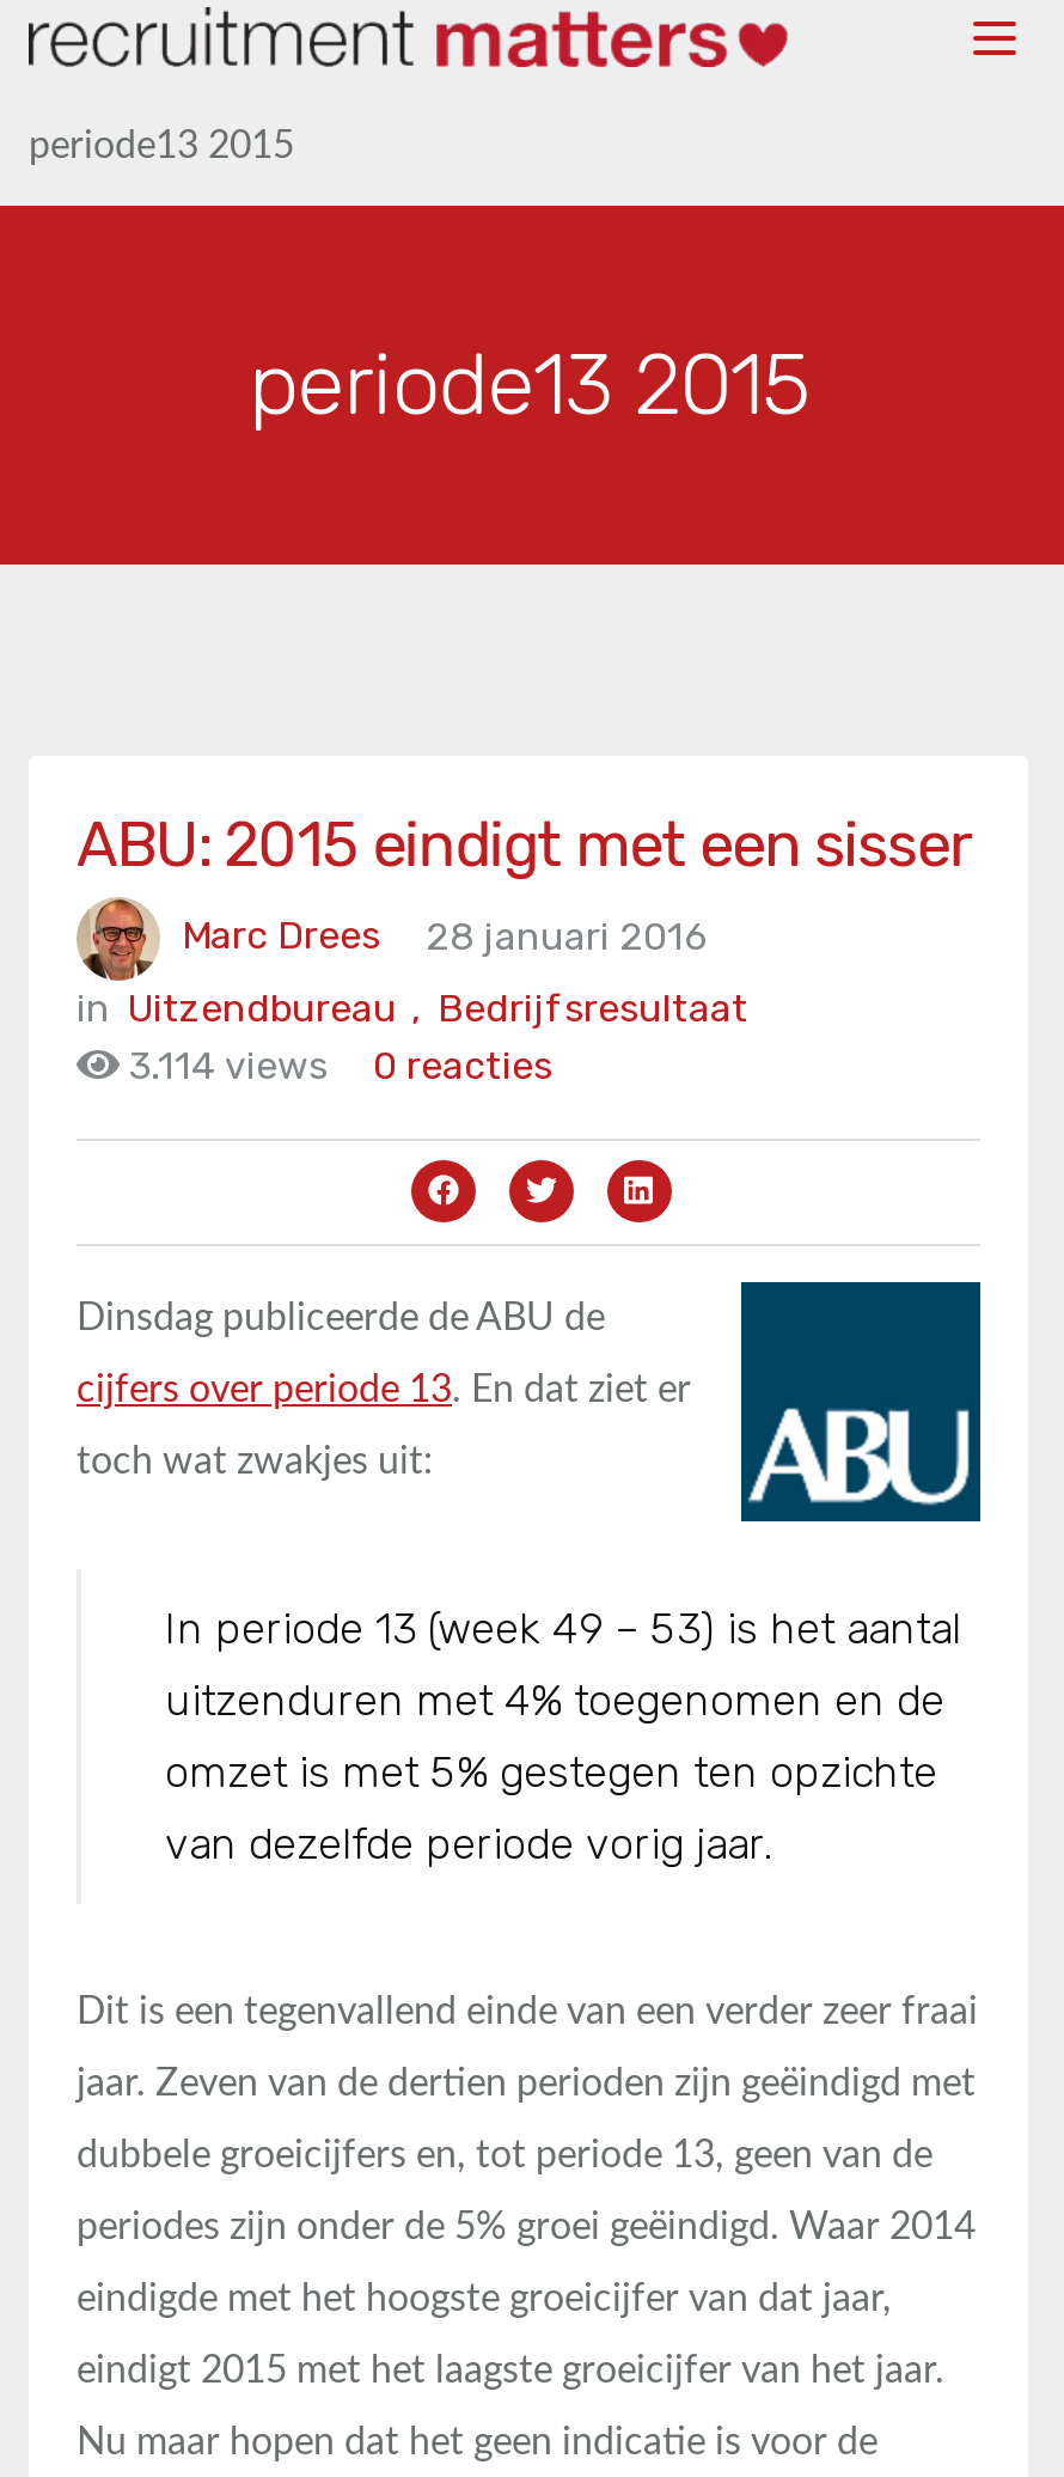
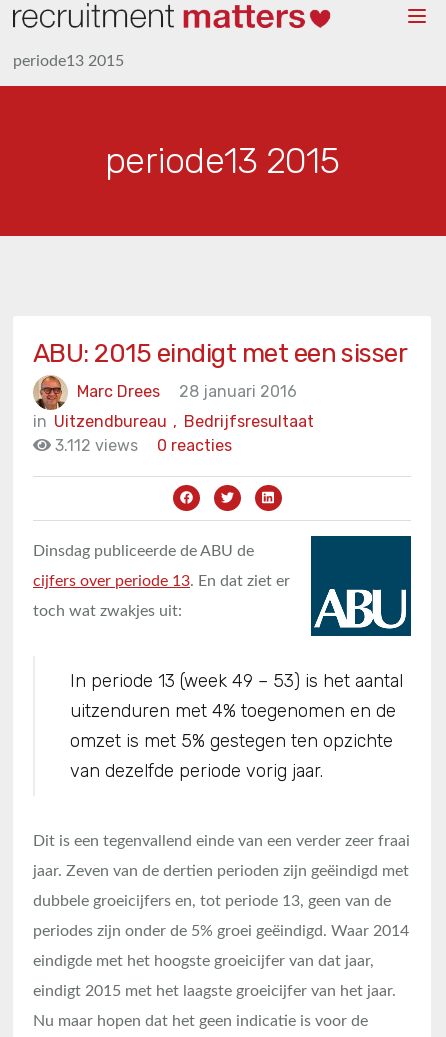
- 3.114 views 0 reacties
+ 3.112 views 0 reacties
